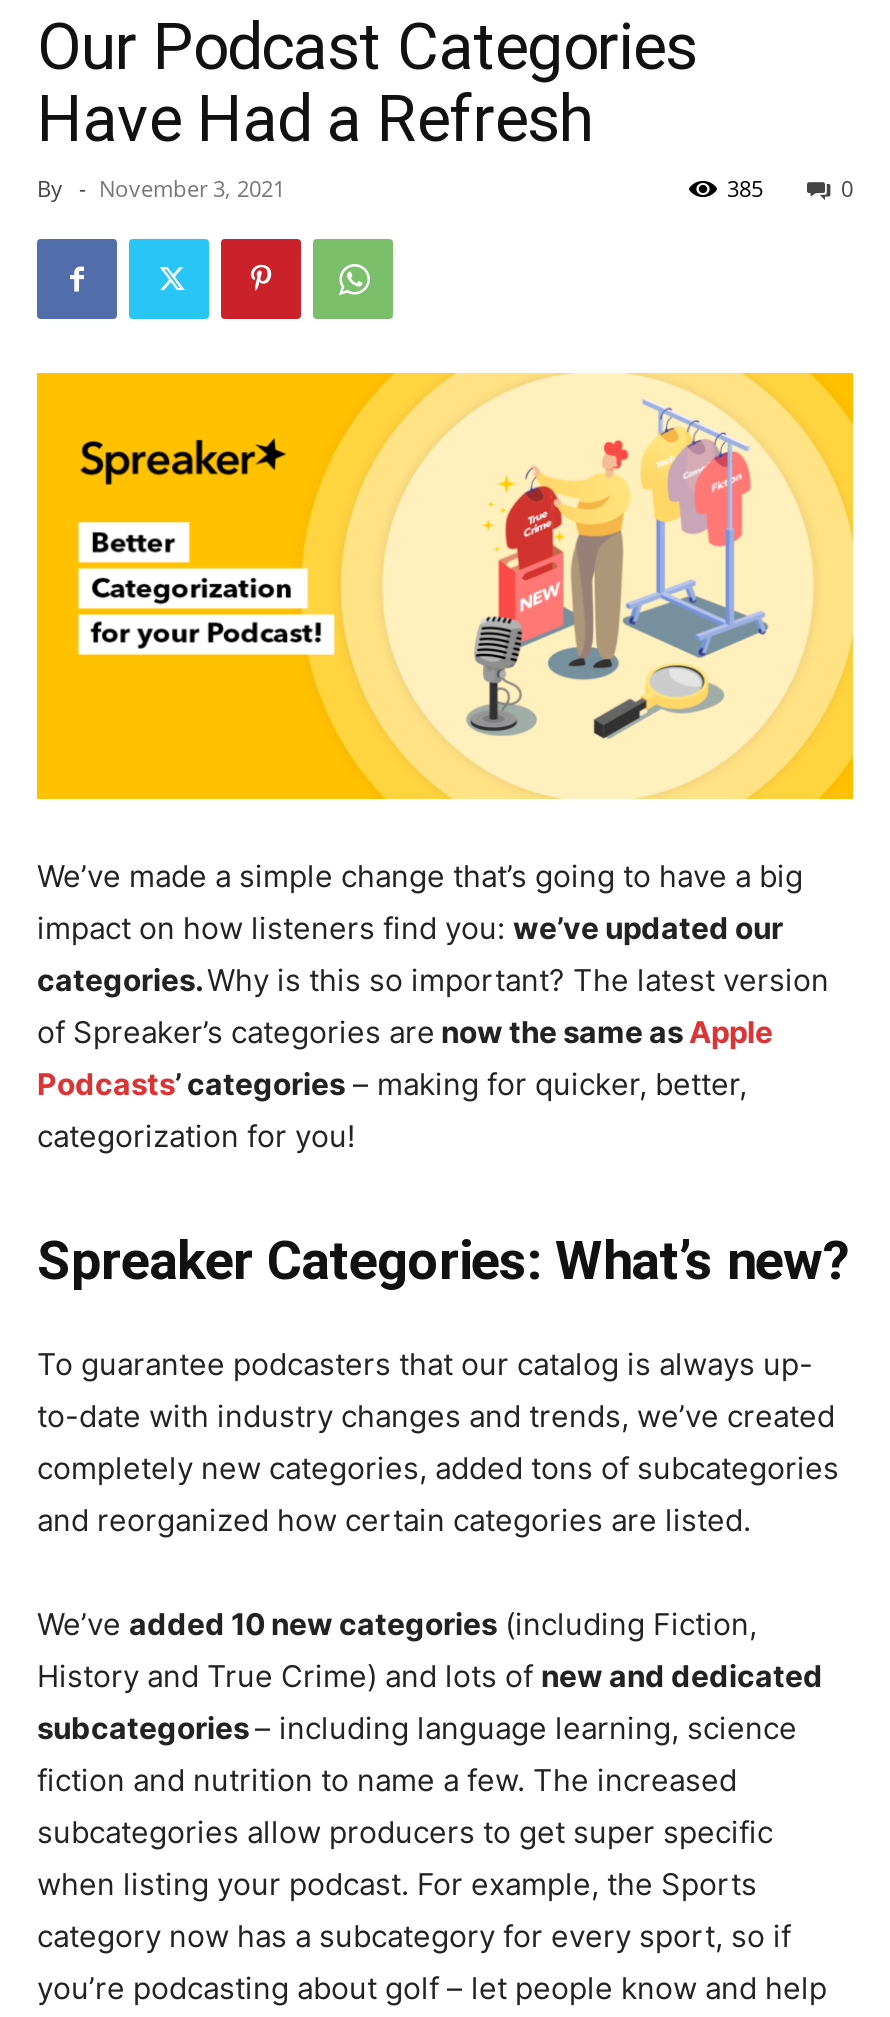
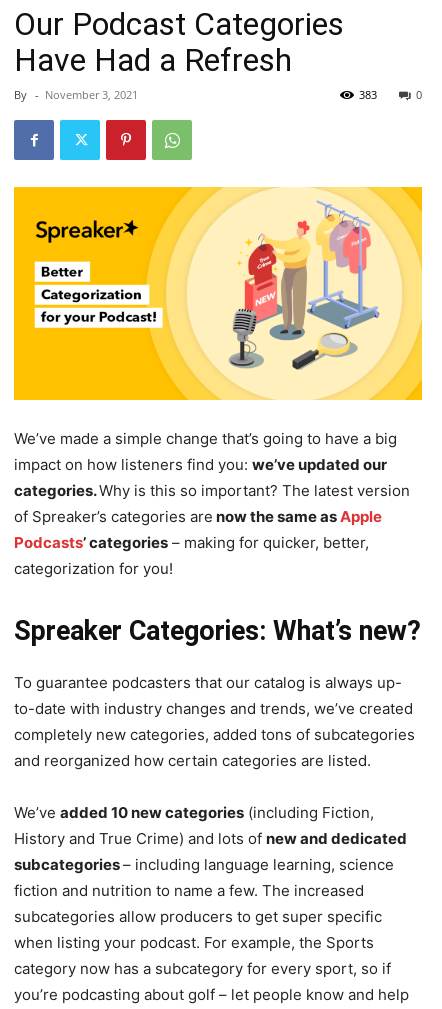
- 385
+ 383
